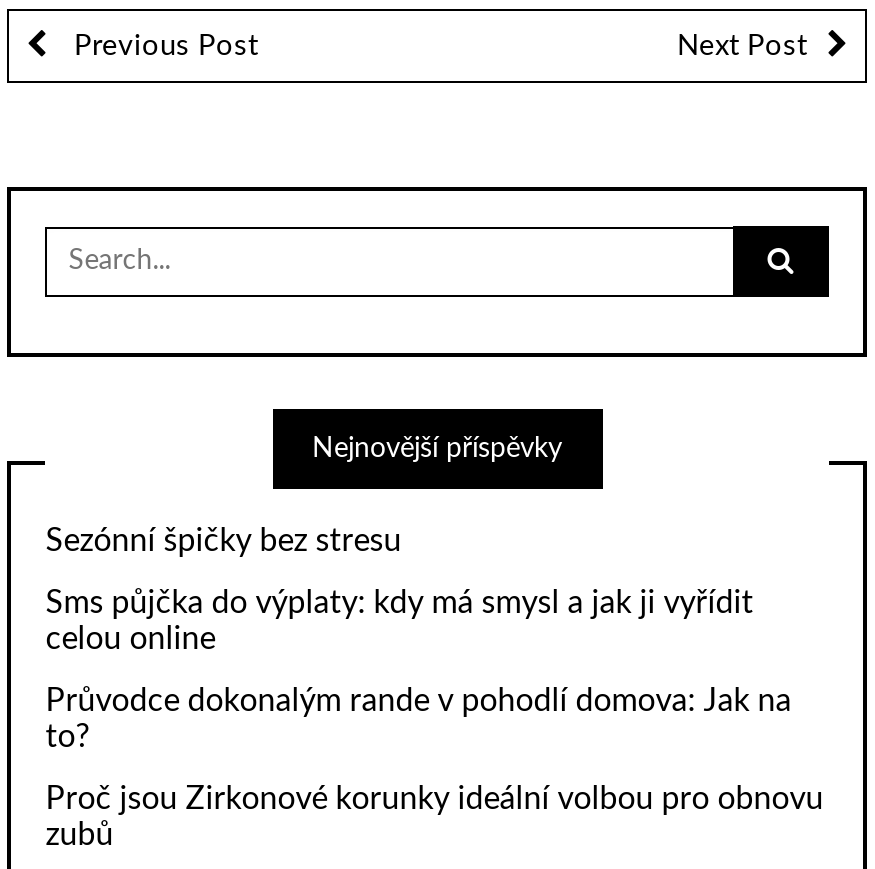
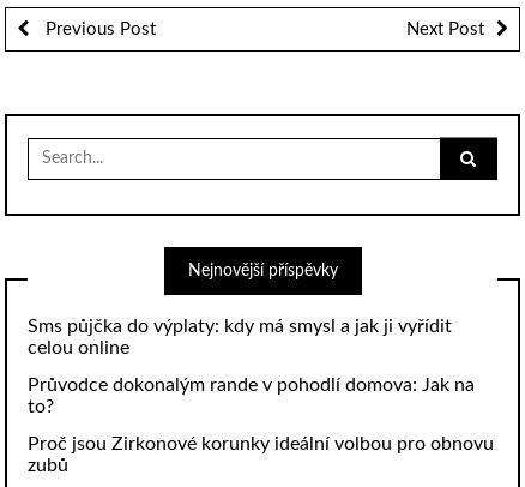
- Sezónní špičky bez stresu
